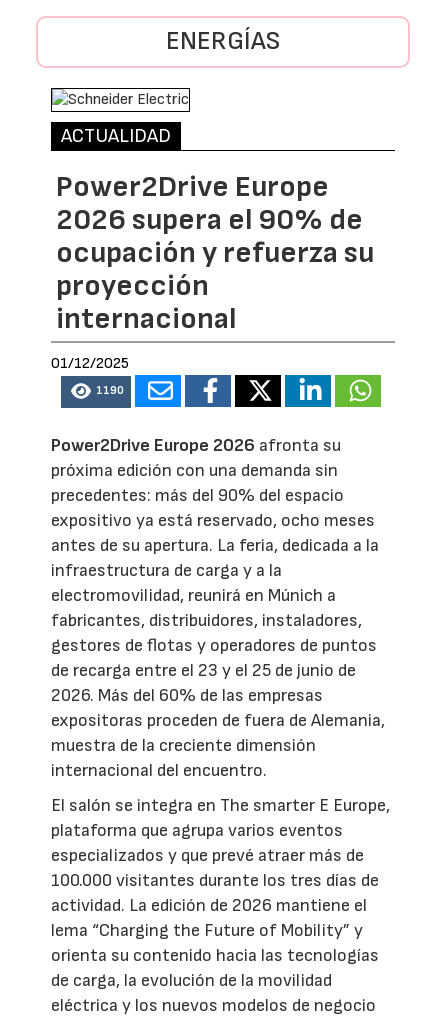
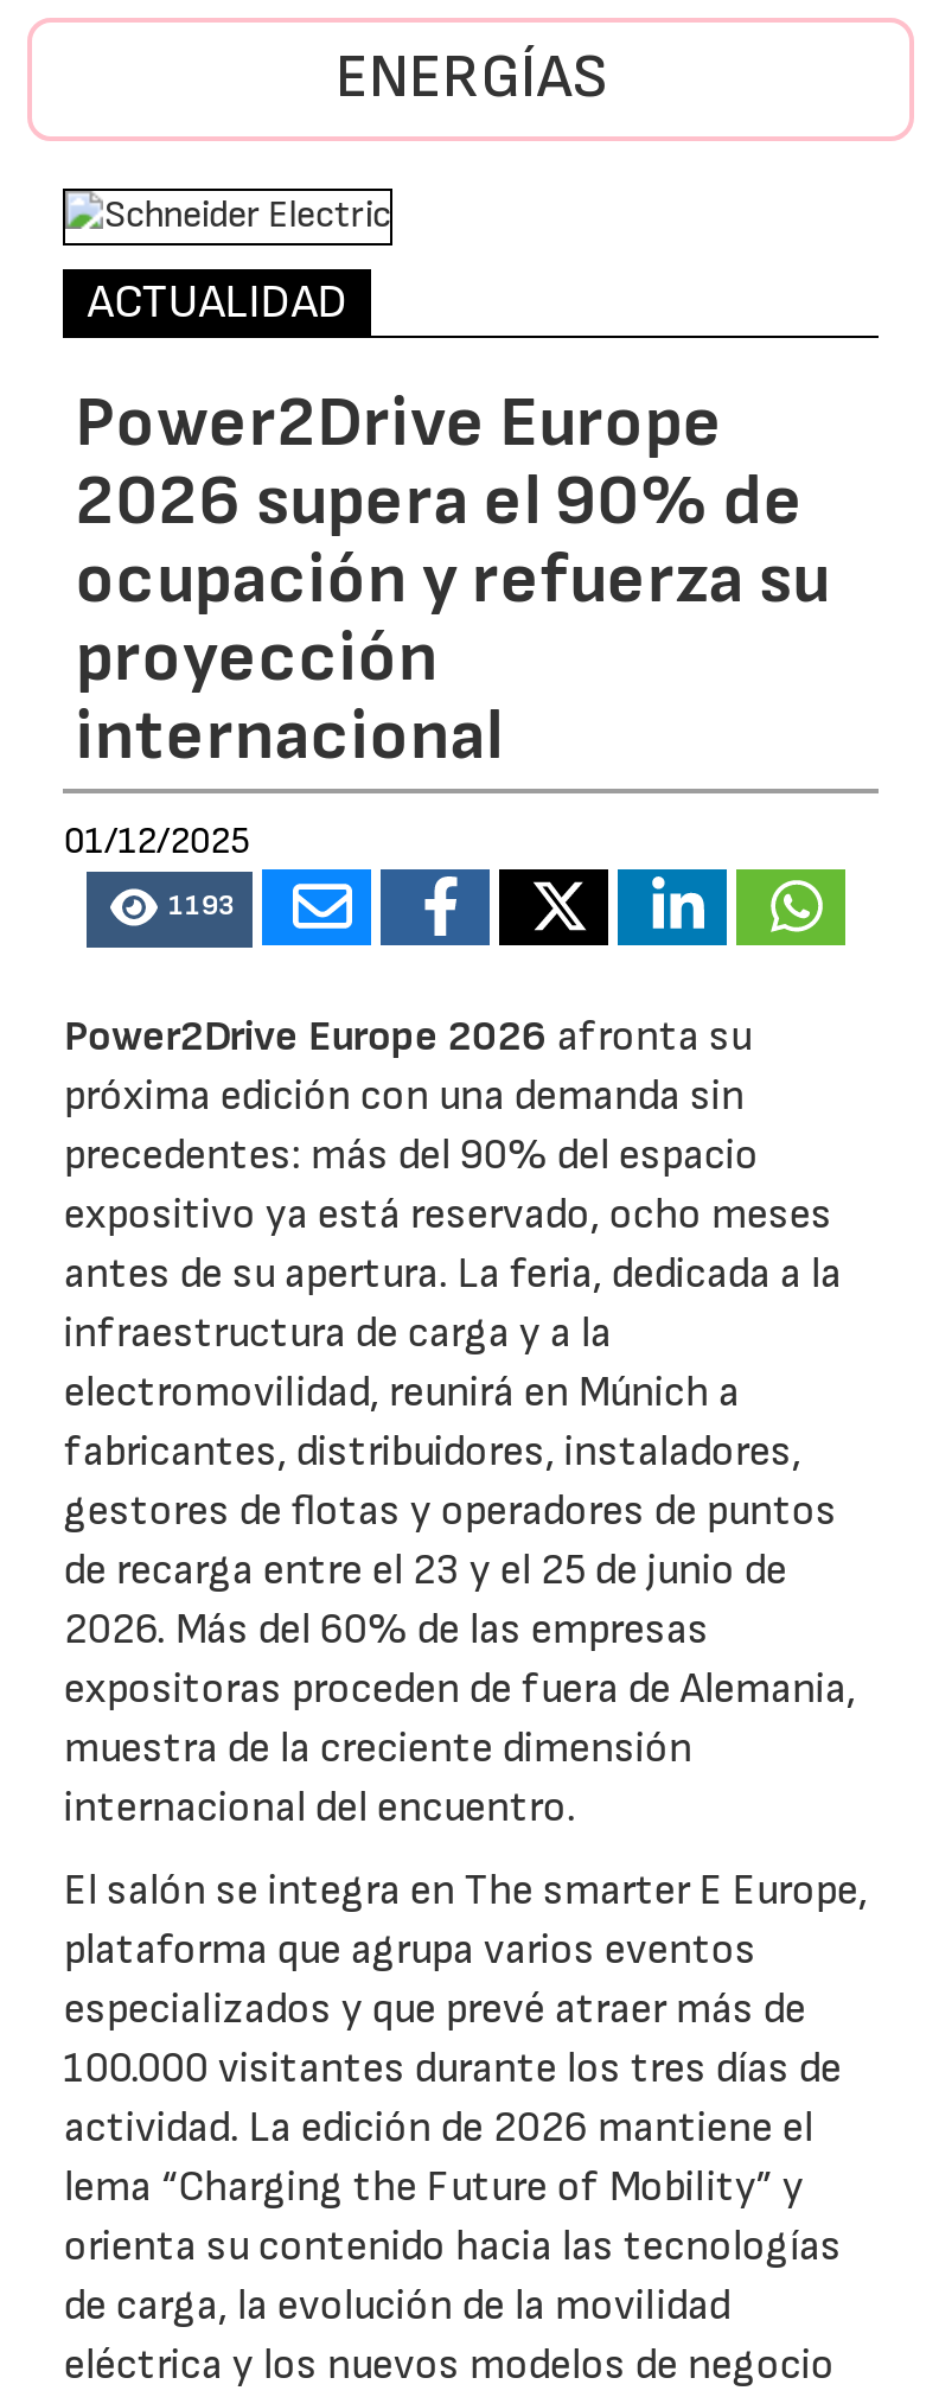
- 1190
+ 1193
